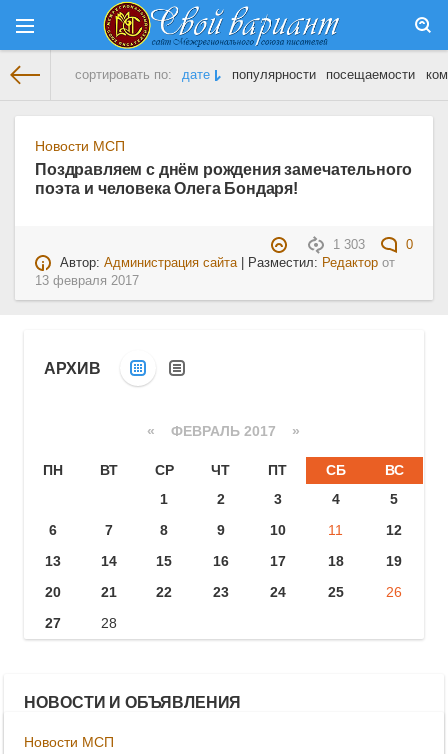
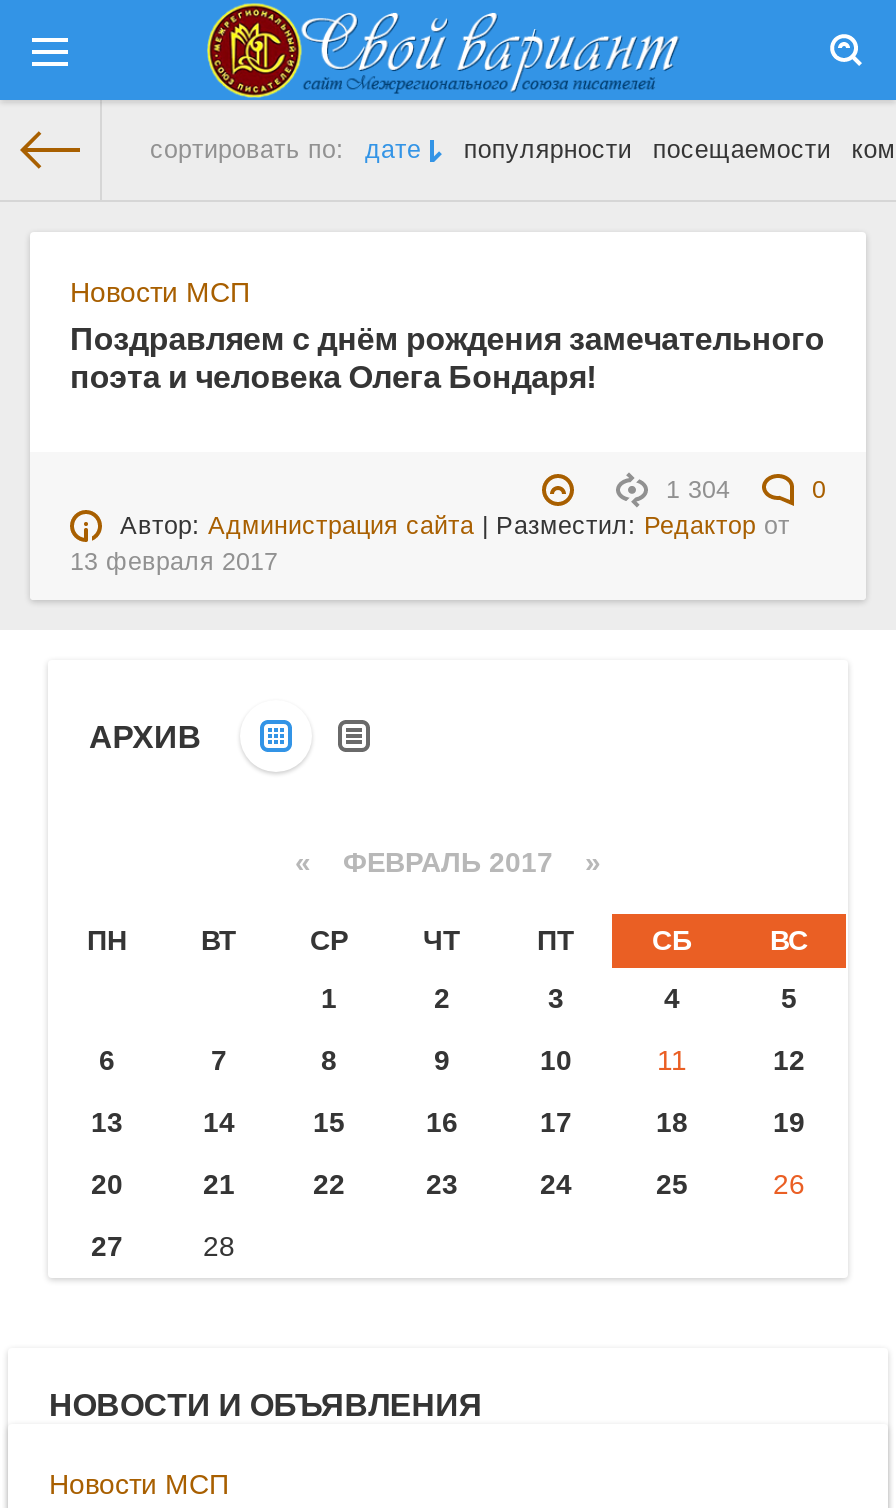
- 1 303
+ 1 304
